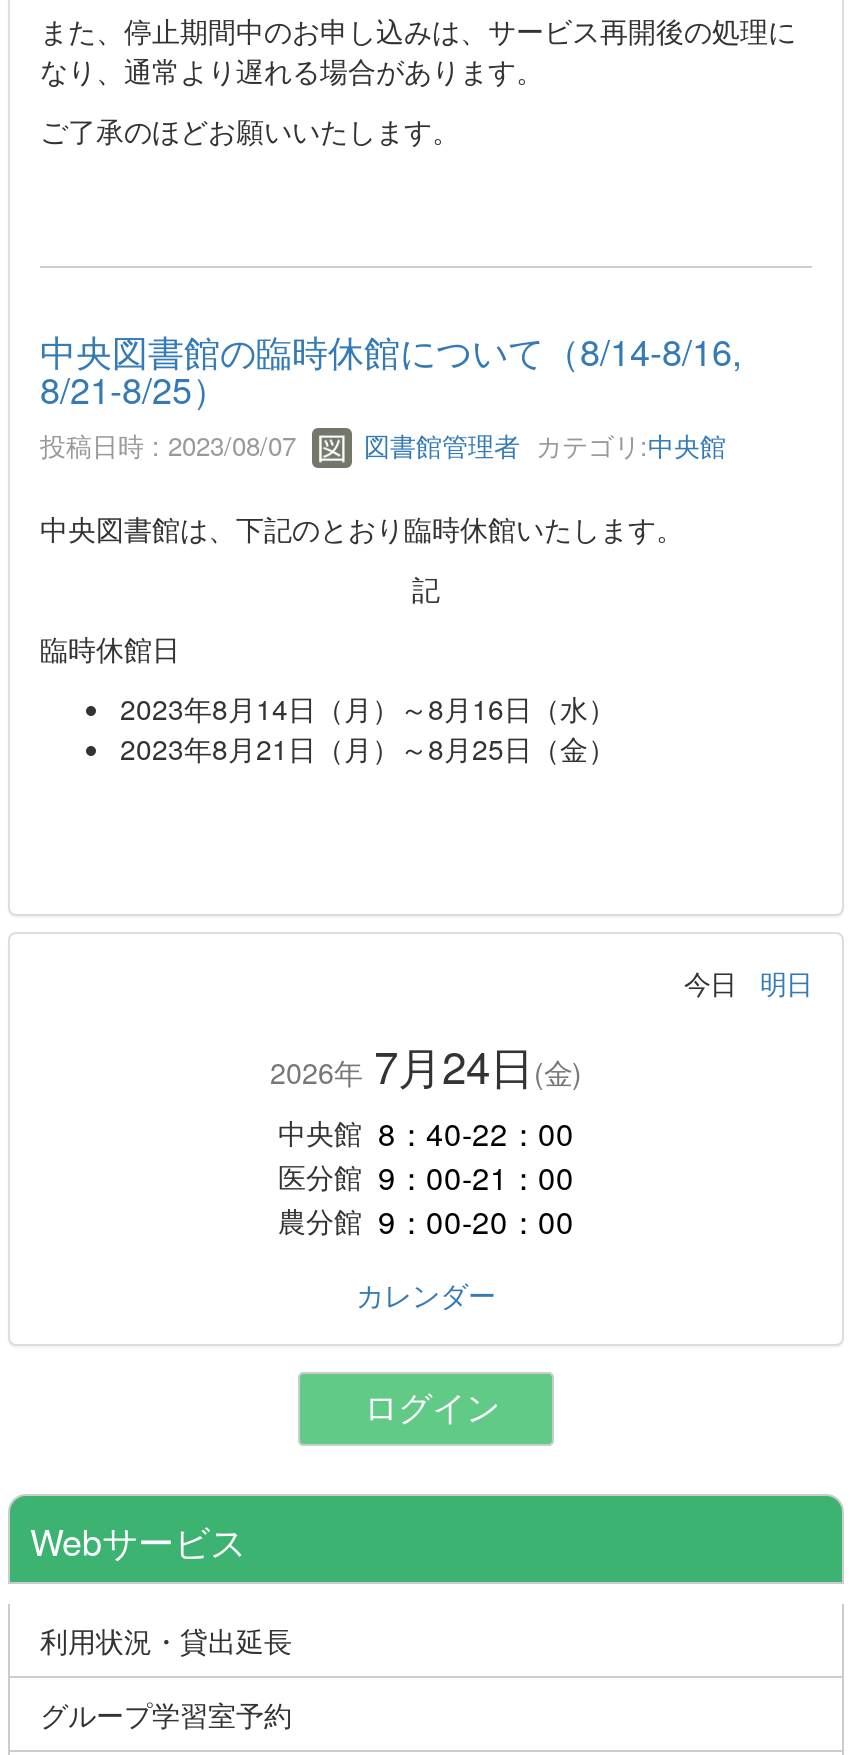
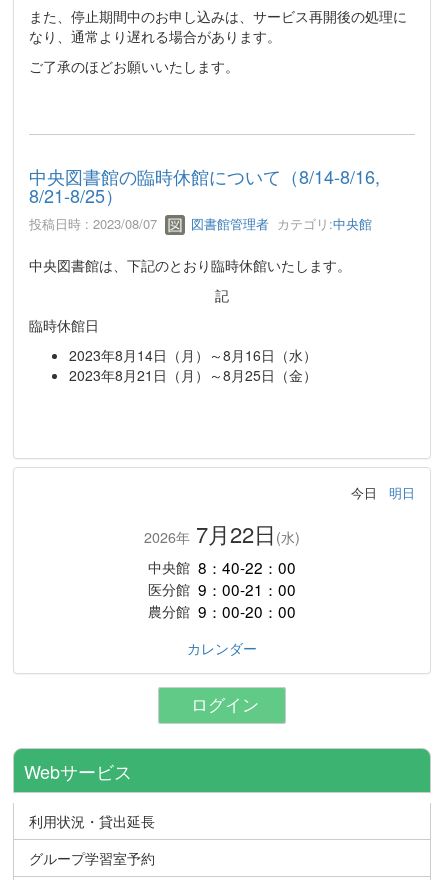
- 2026年 7月24日(金)
+ 2026年 7月22日(水)
